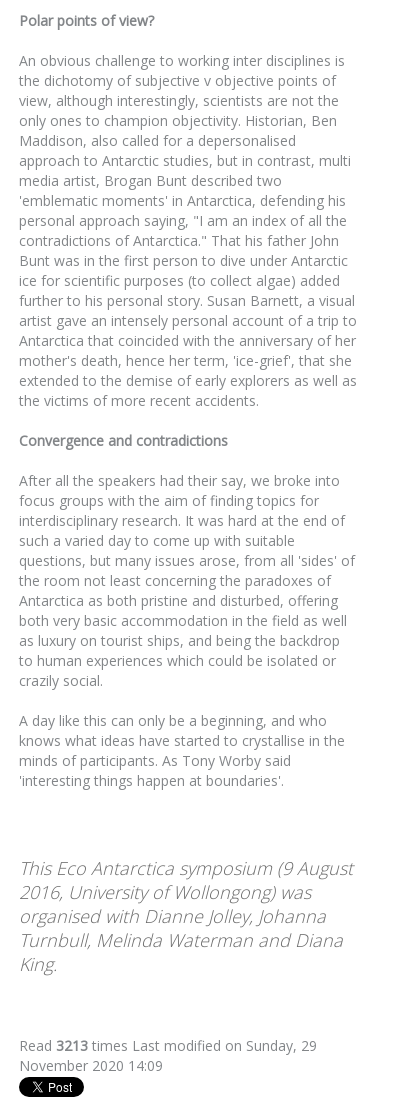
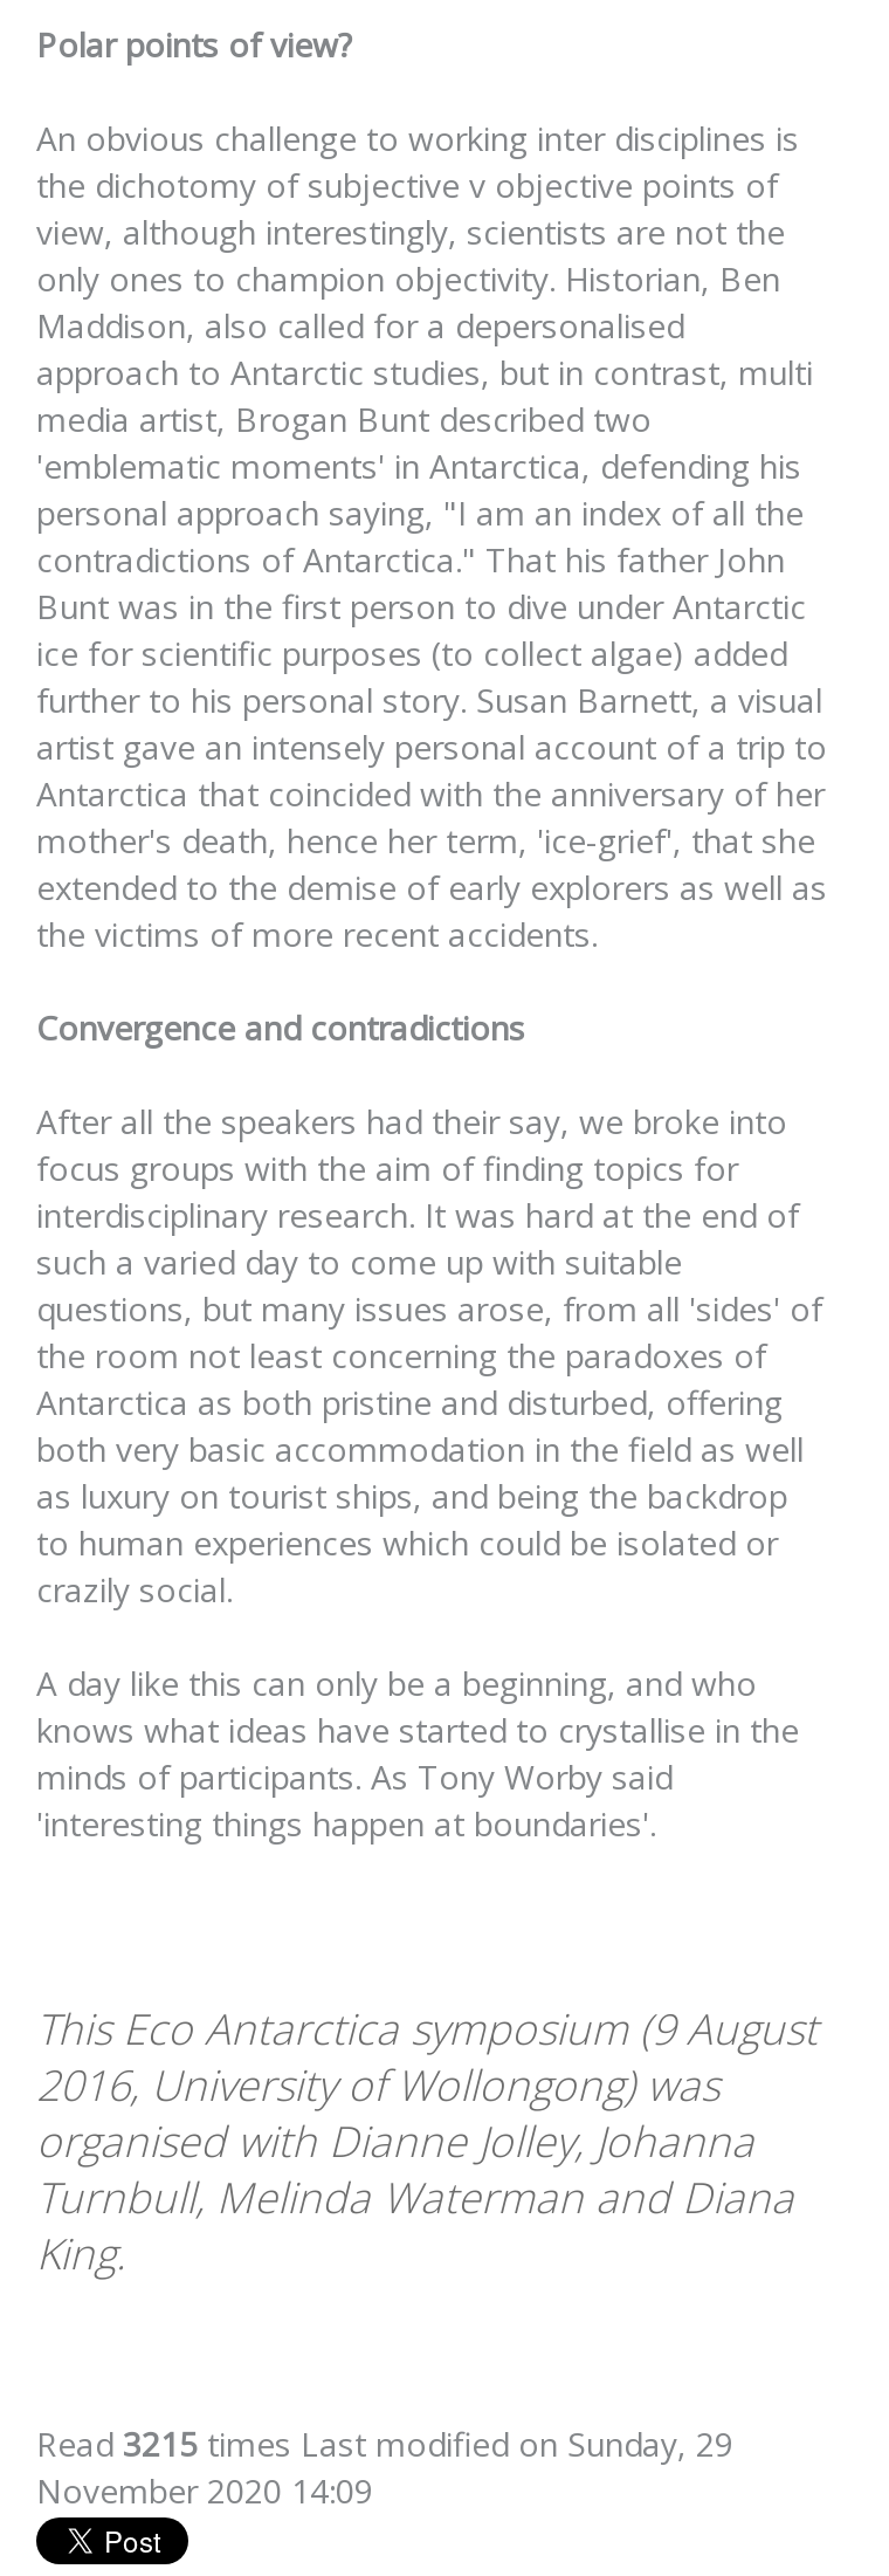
- Read 3213 times Last modified on Sunday, 29
+ Read 3215 times Last modified on Sunday, 29
